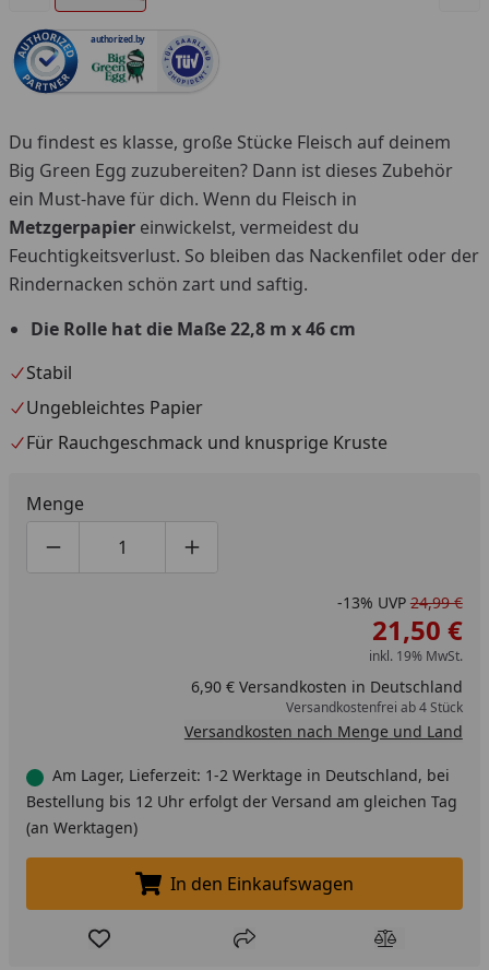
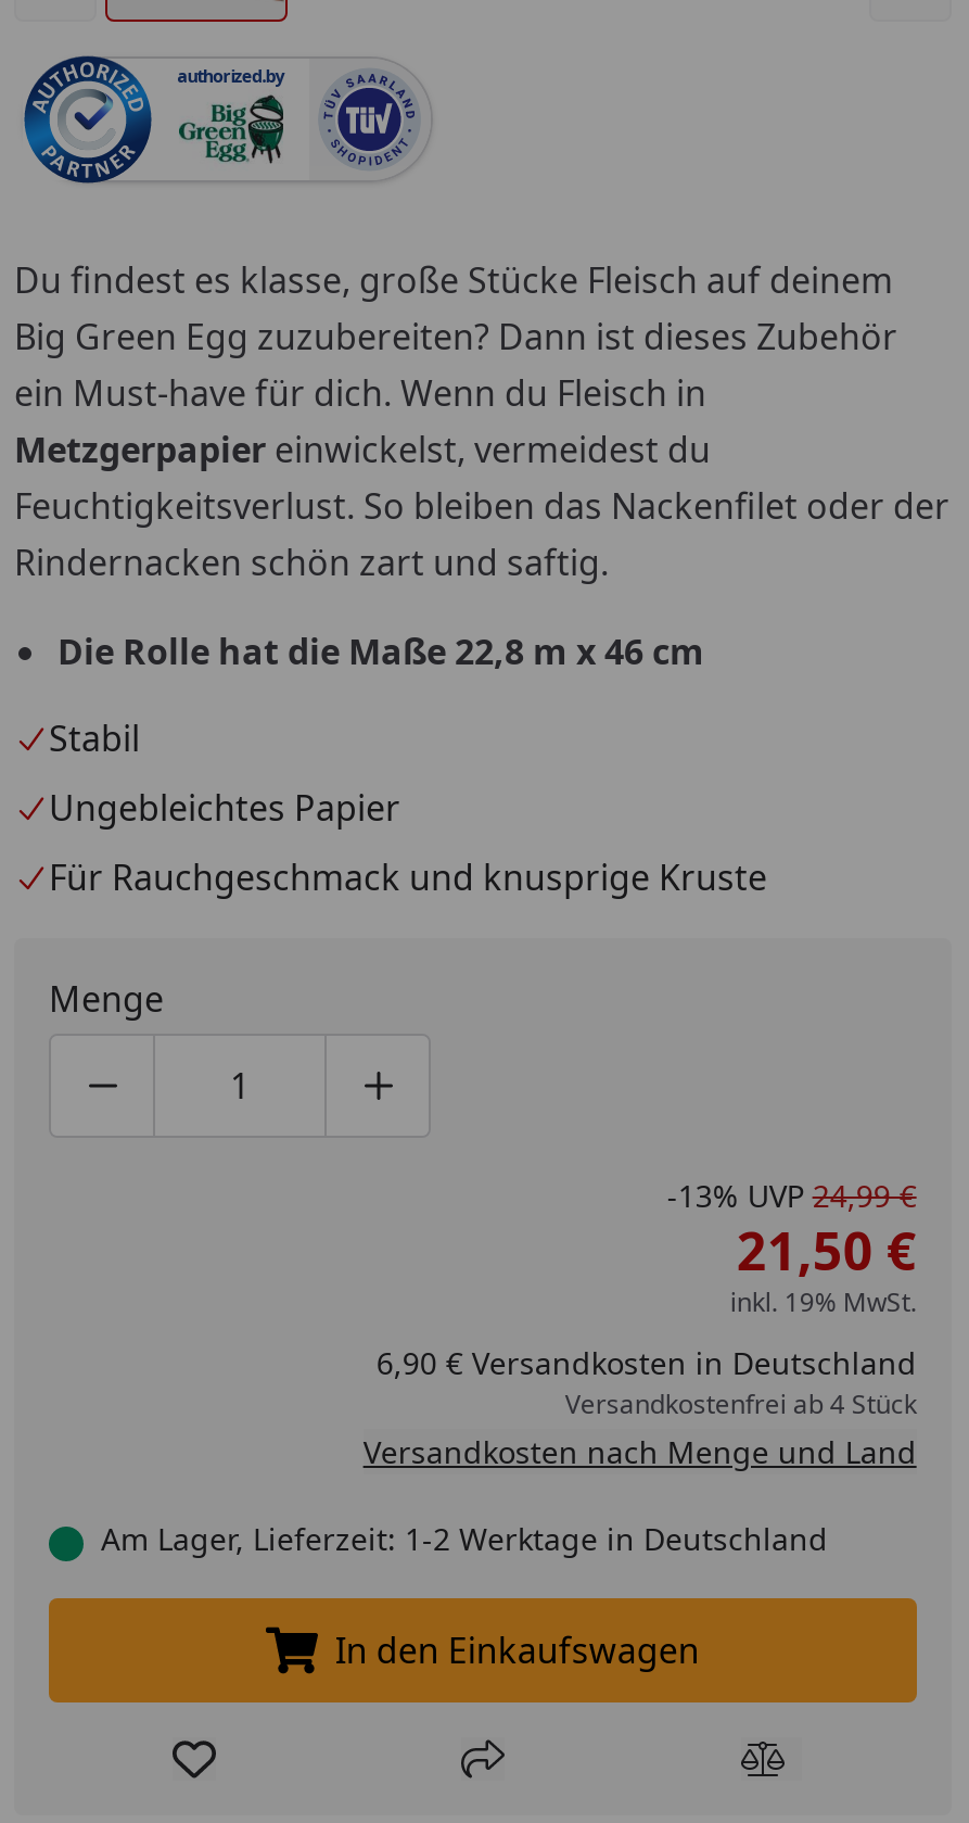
- Am Lager, Lieferzeit: 1-2 Werktage in Deutschland, bei
- Bestellung bis 12 Uhr erfolgt der Versand am gleichen Tag
- (an Werktagen)
+ Am Lager, Lieferzeit: 1-2 Werktage in Deutschland
